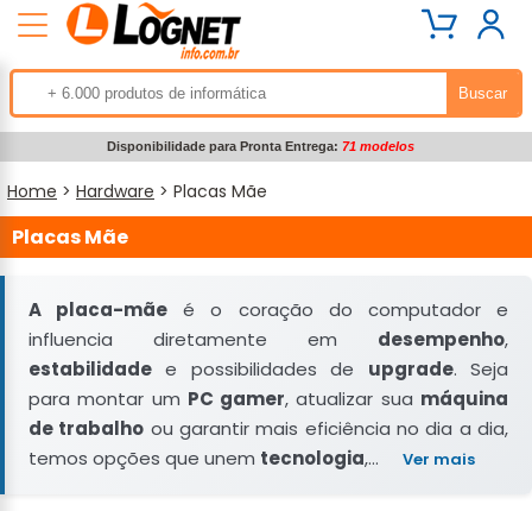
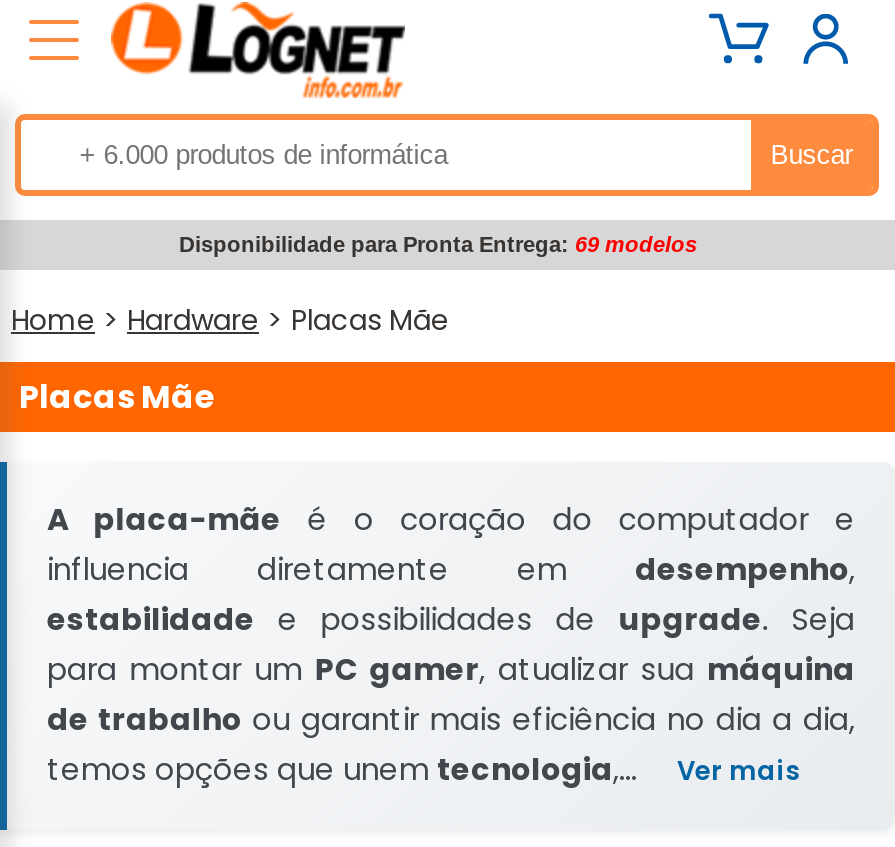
- Disponibilidade para Pronta Entrega: 71 modelos
+ Disponibilidade para Pronta Entrega: 69 modelos
